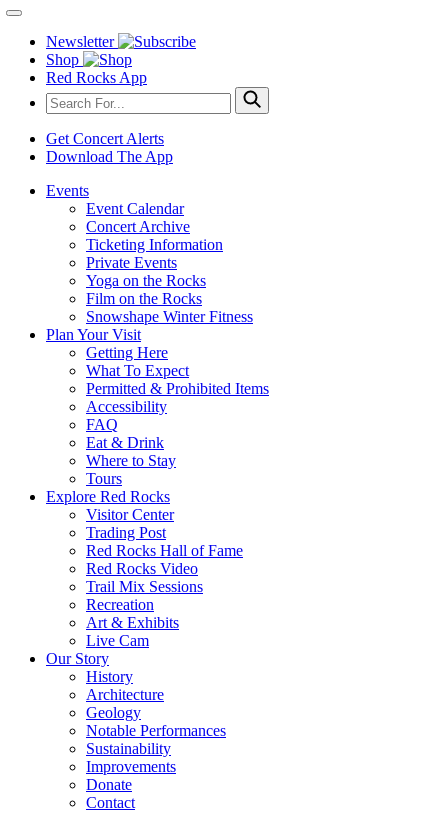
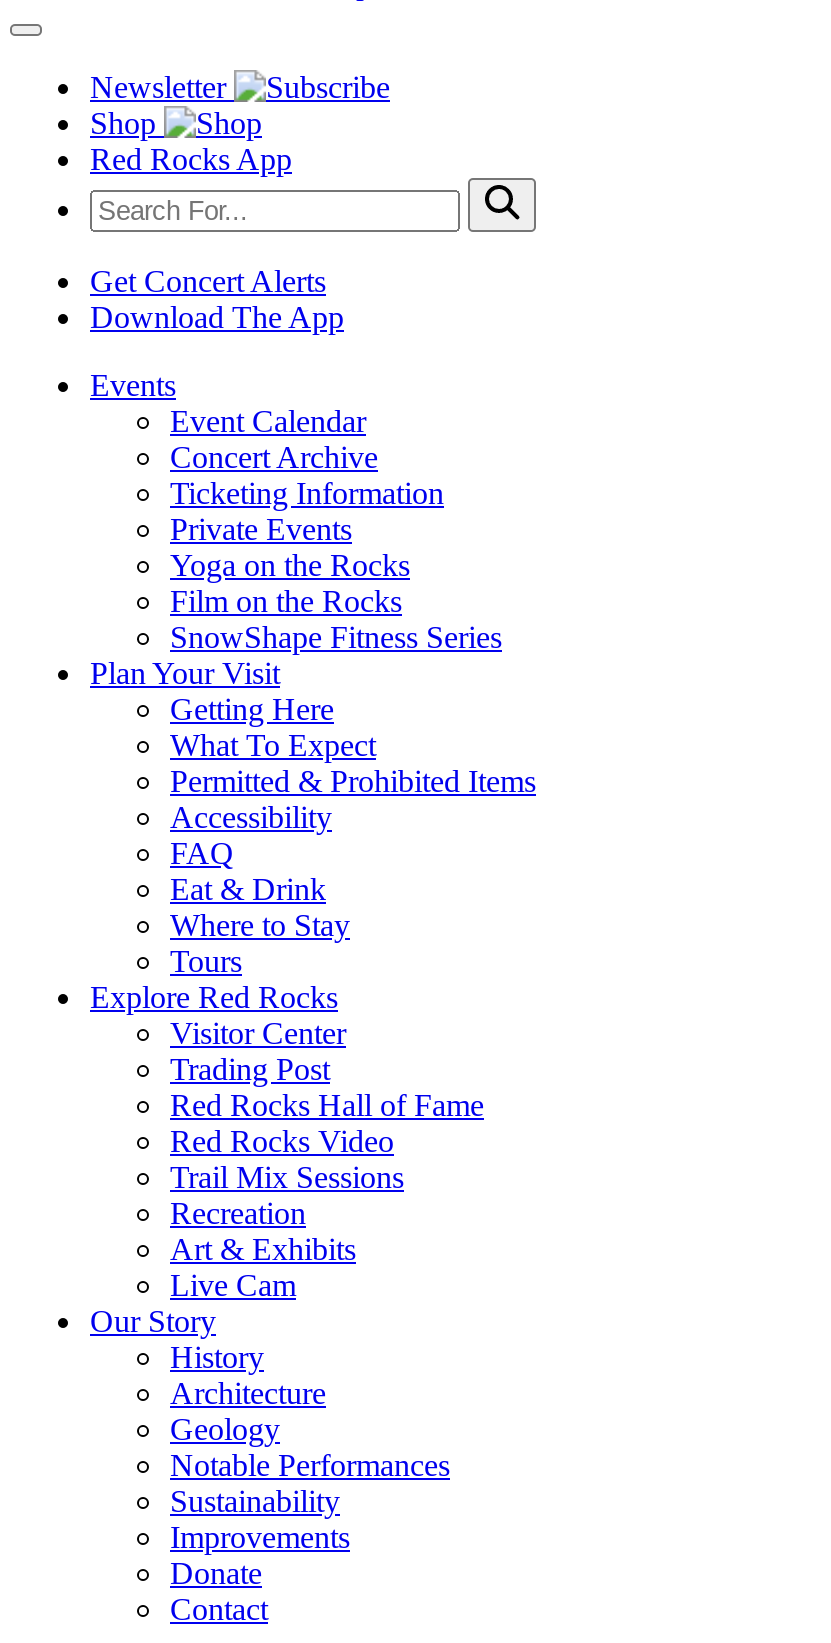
- Snowshape Winter Fitness
+ SnowShape Fitness Series
